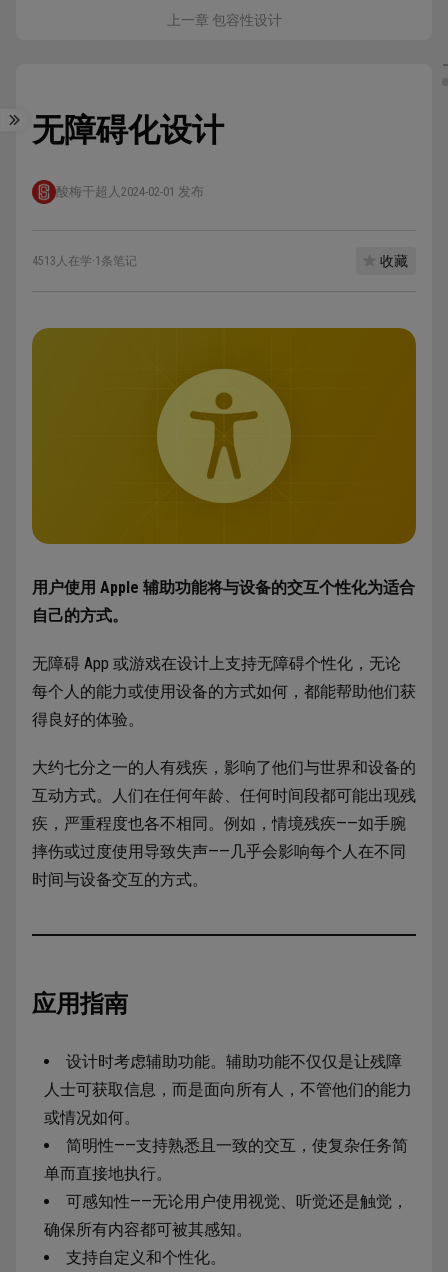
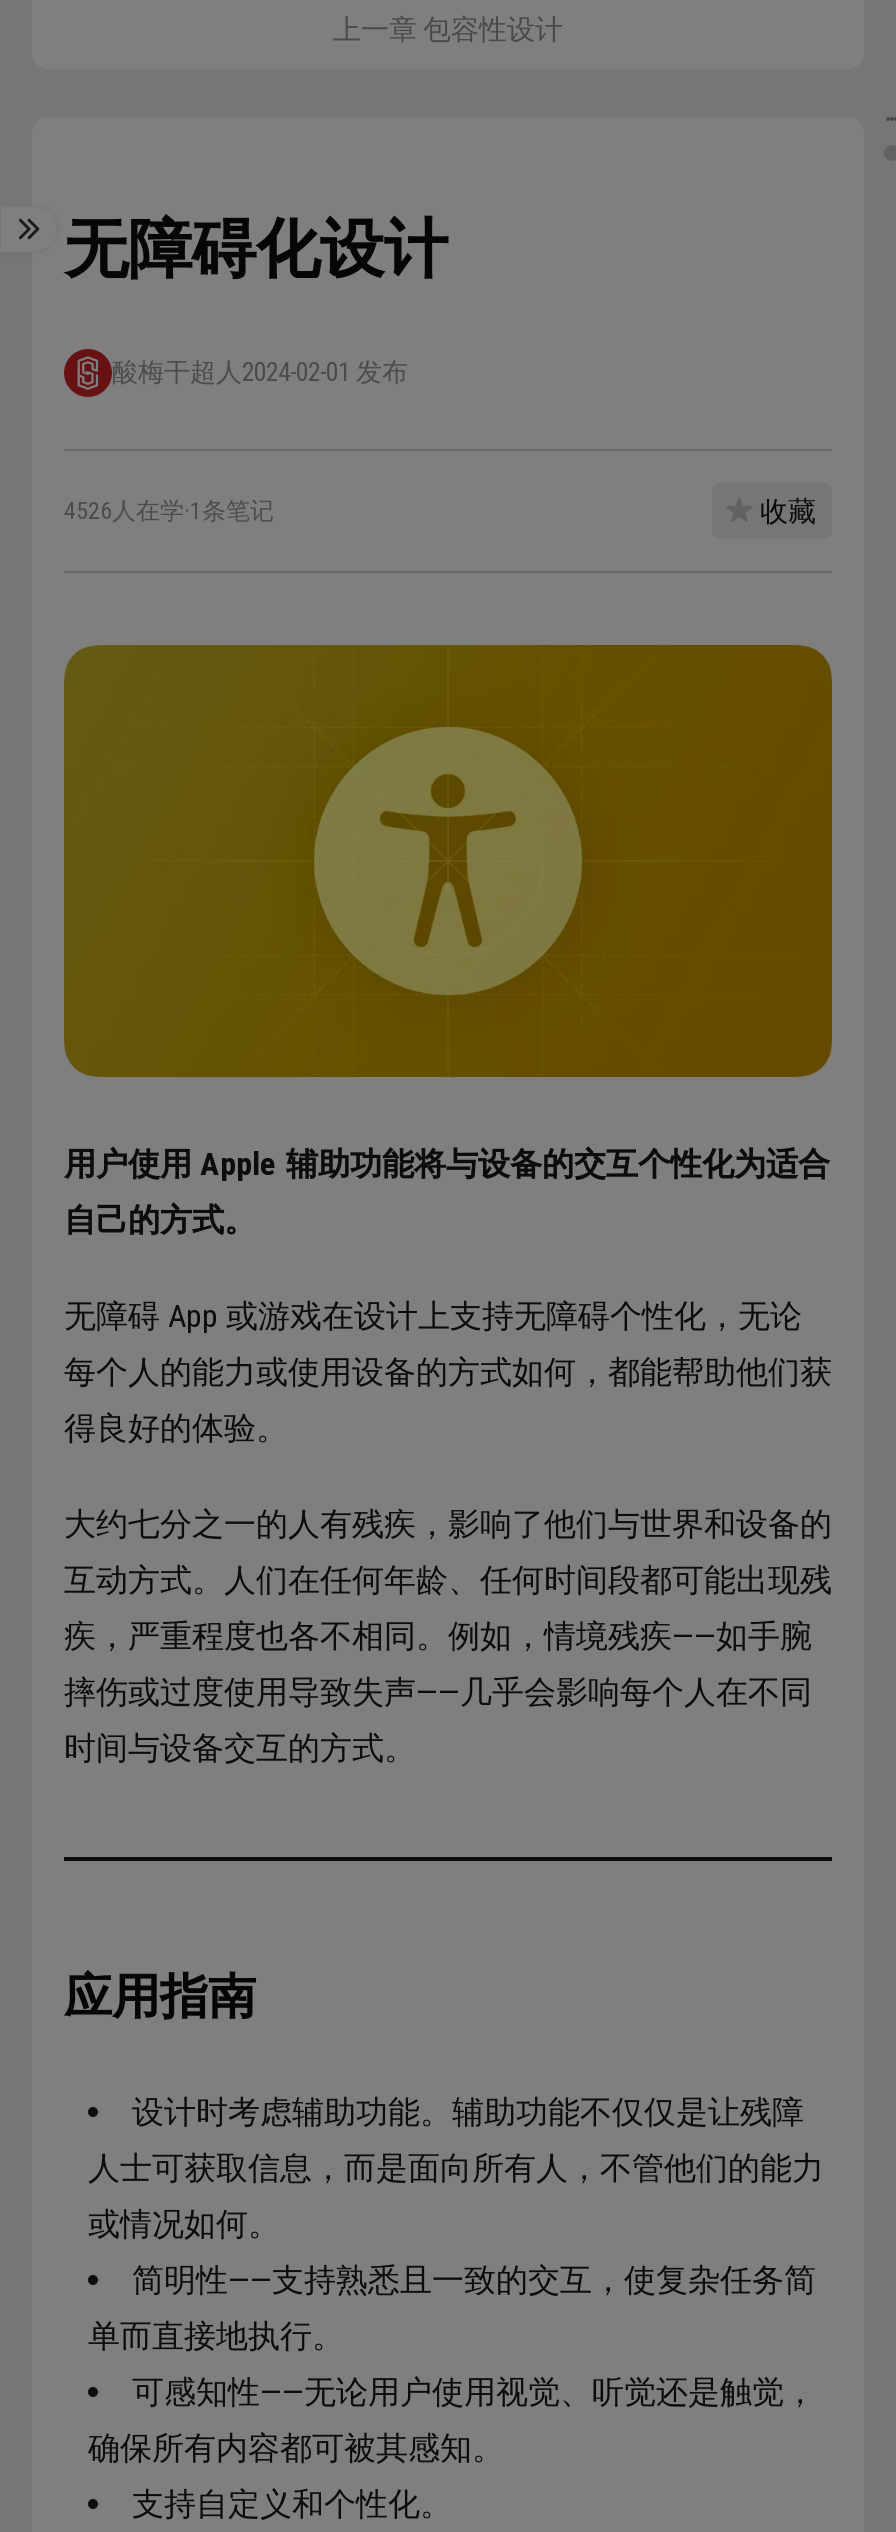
- 4513人在学·1条笔记
+ 4526人在学·1条笔记
